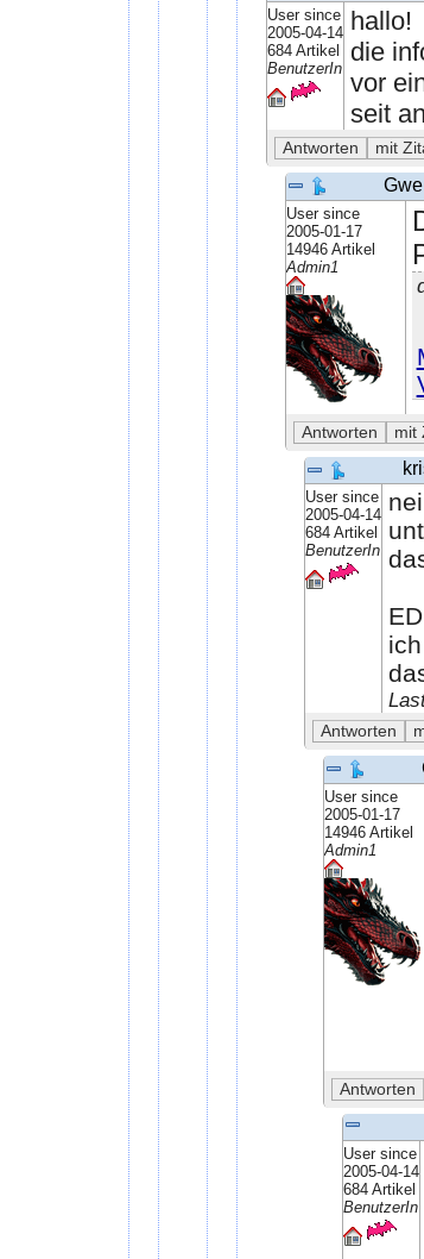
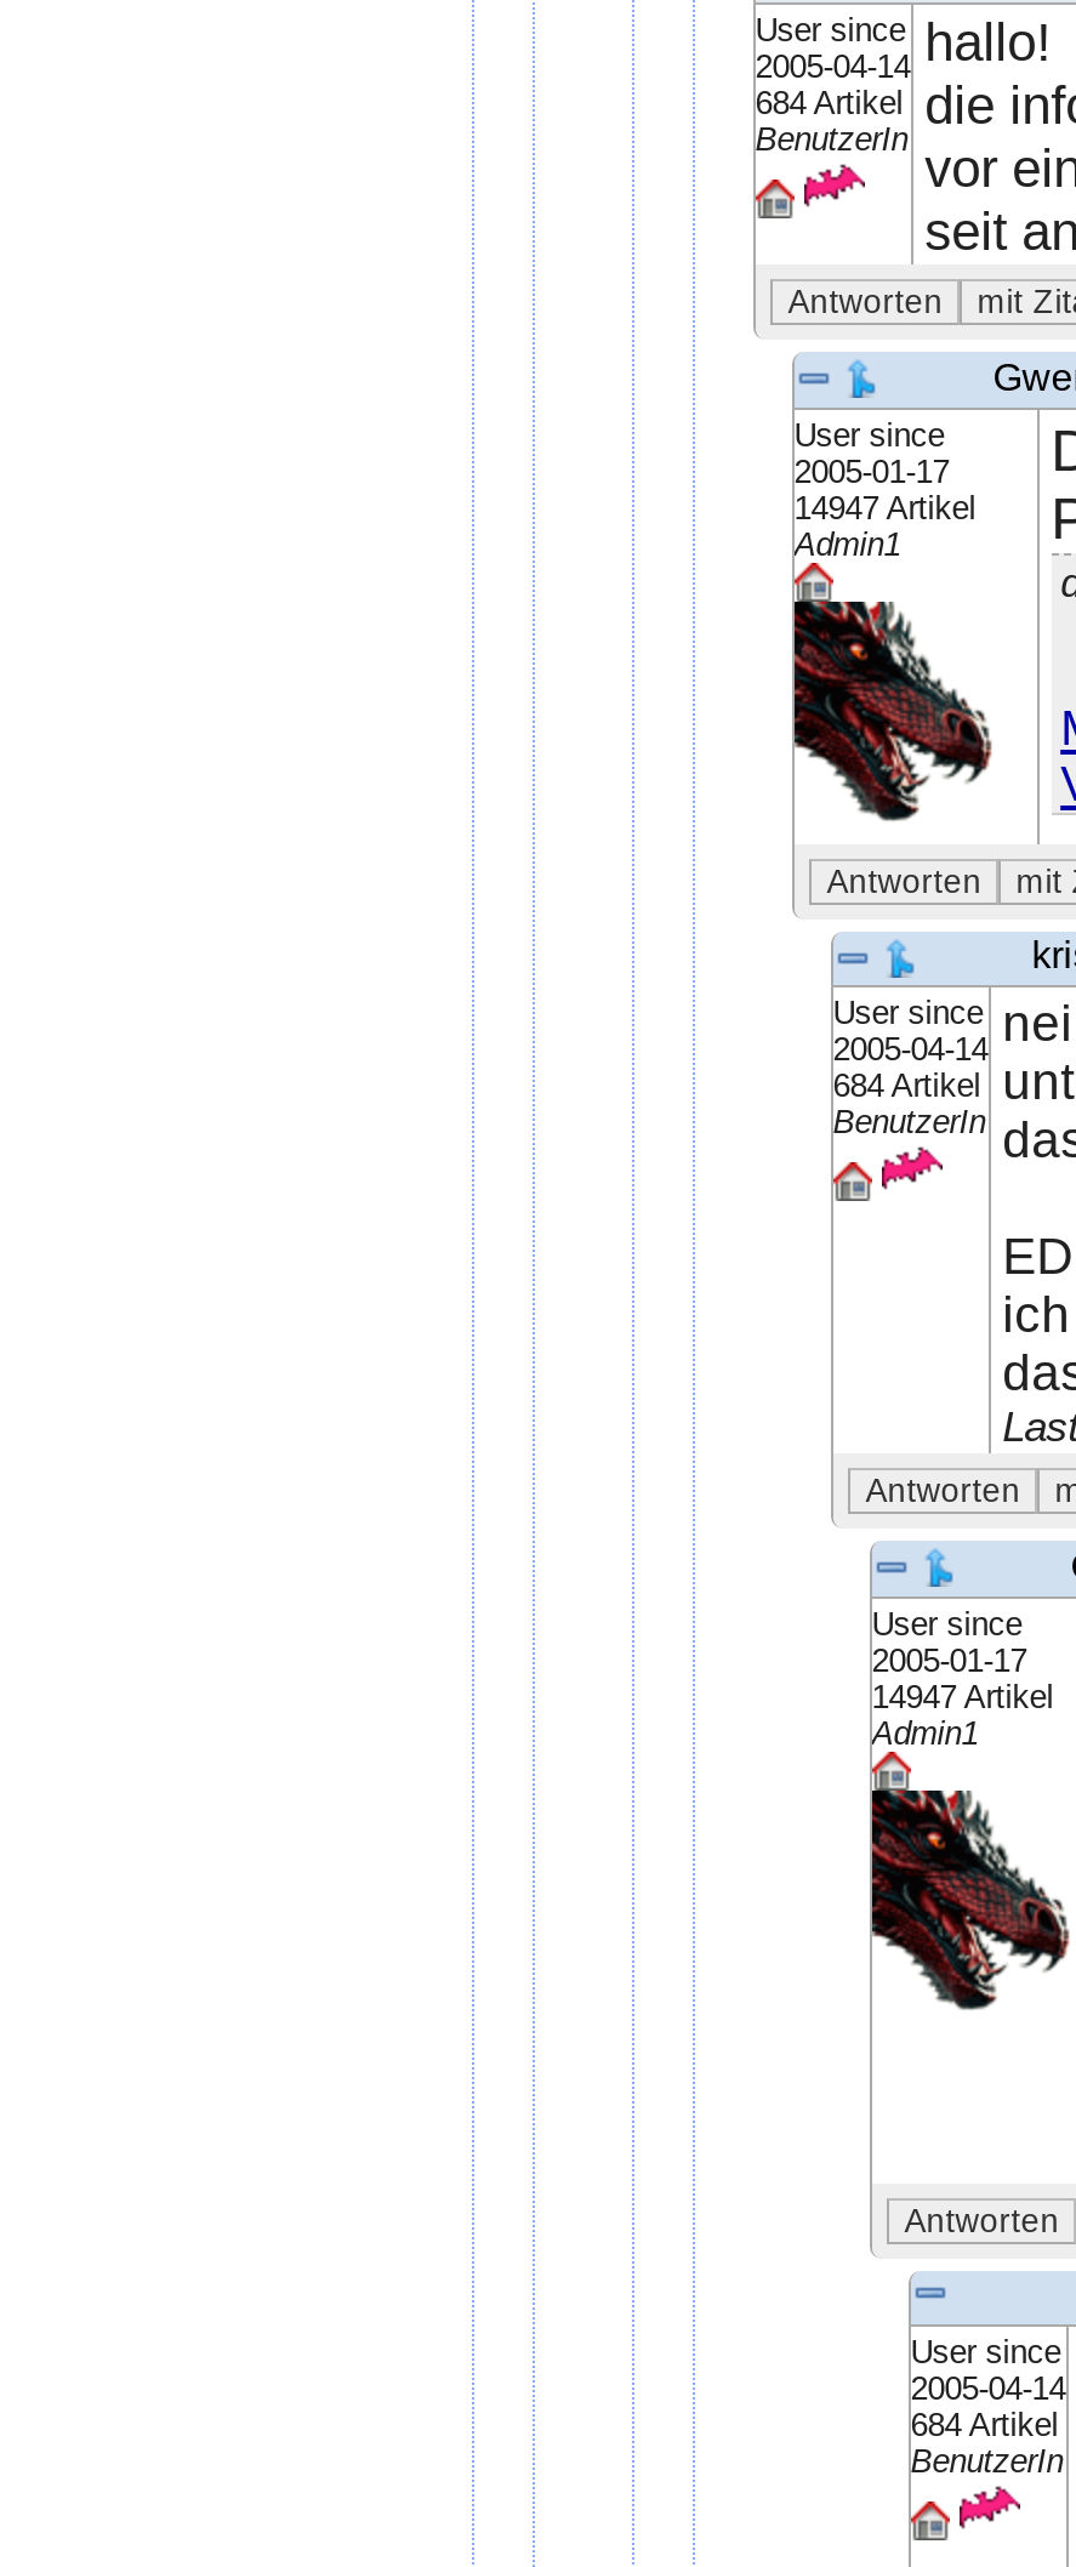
- 14946 Artikel
+ 14947 Artikel

- 14946 Artikel
+ 14947 Artikel
